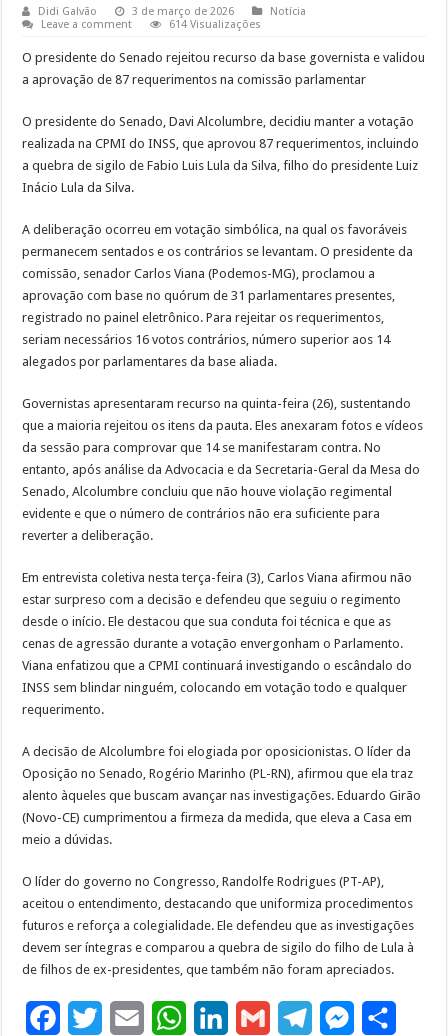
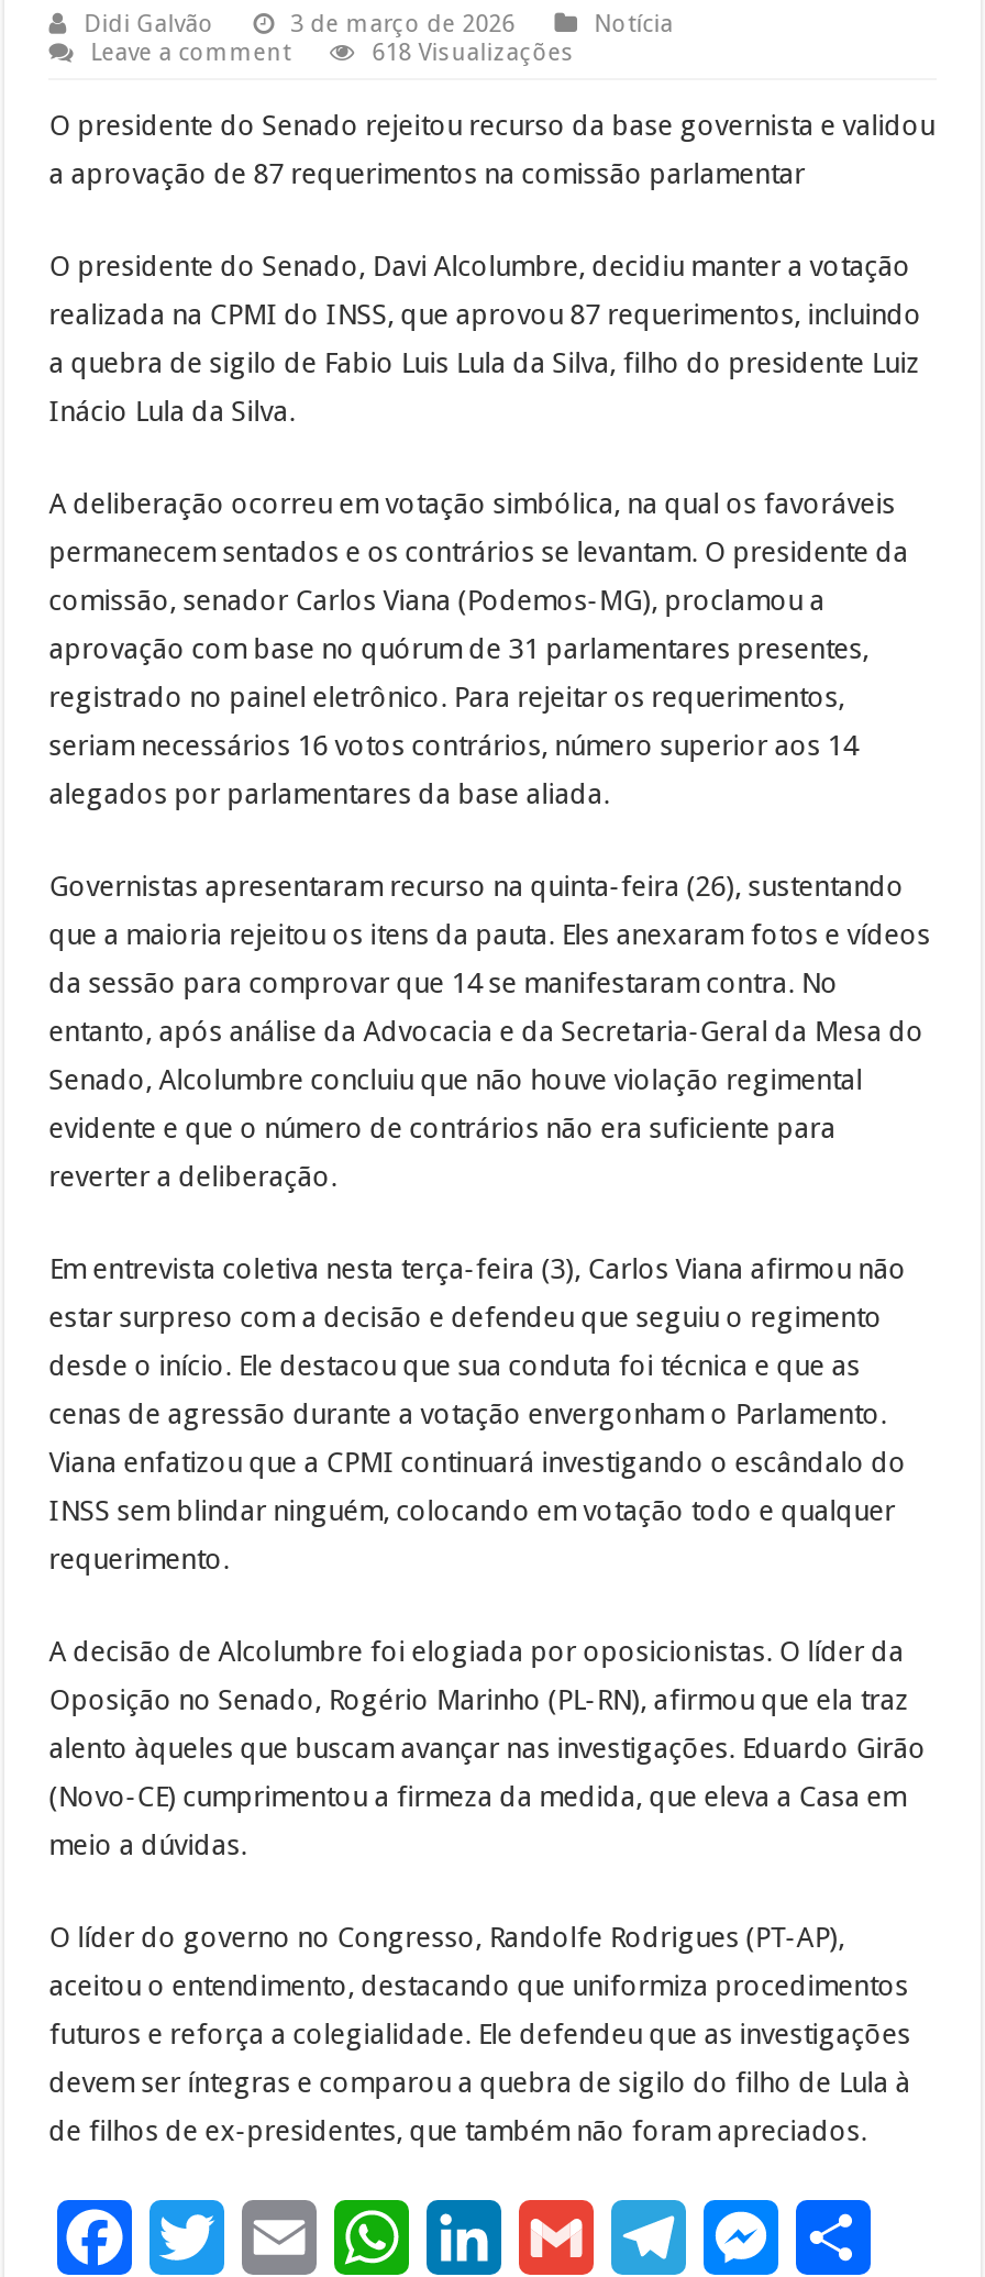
- 614 Visualizações
+ 618 Visualizações
